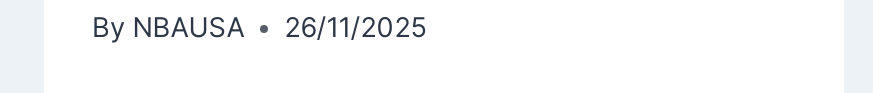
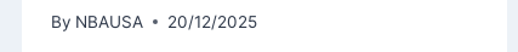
- By NBAUSA 26/11/2025
+ By NBAUSA 20/12/2025
